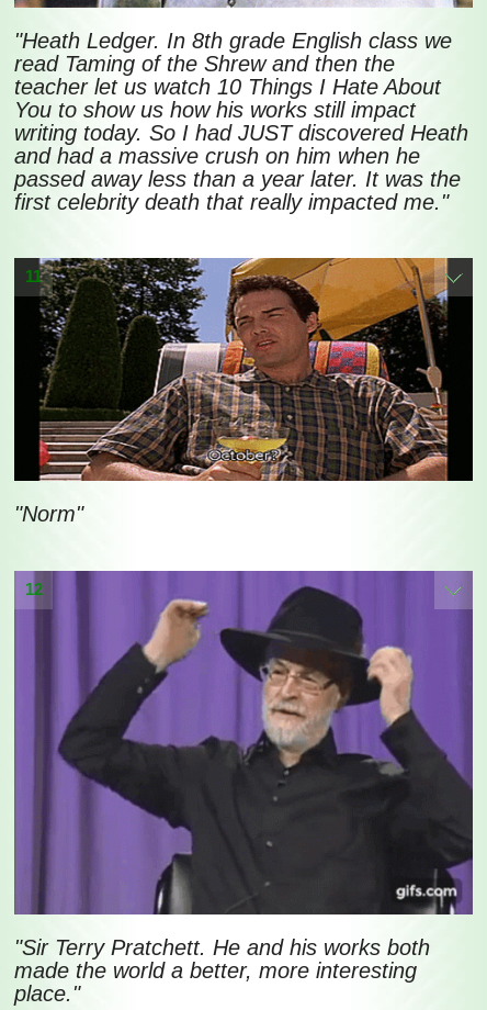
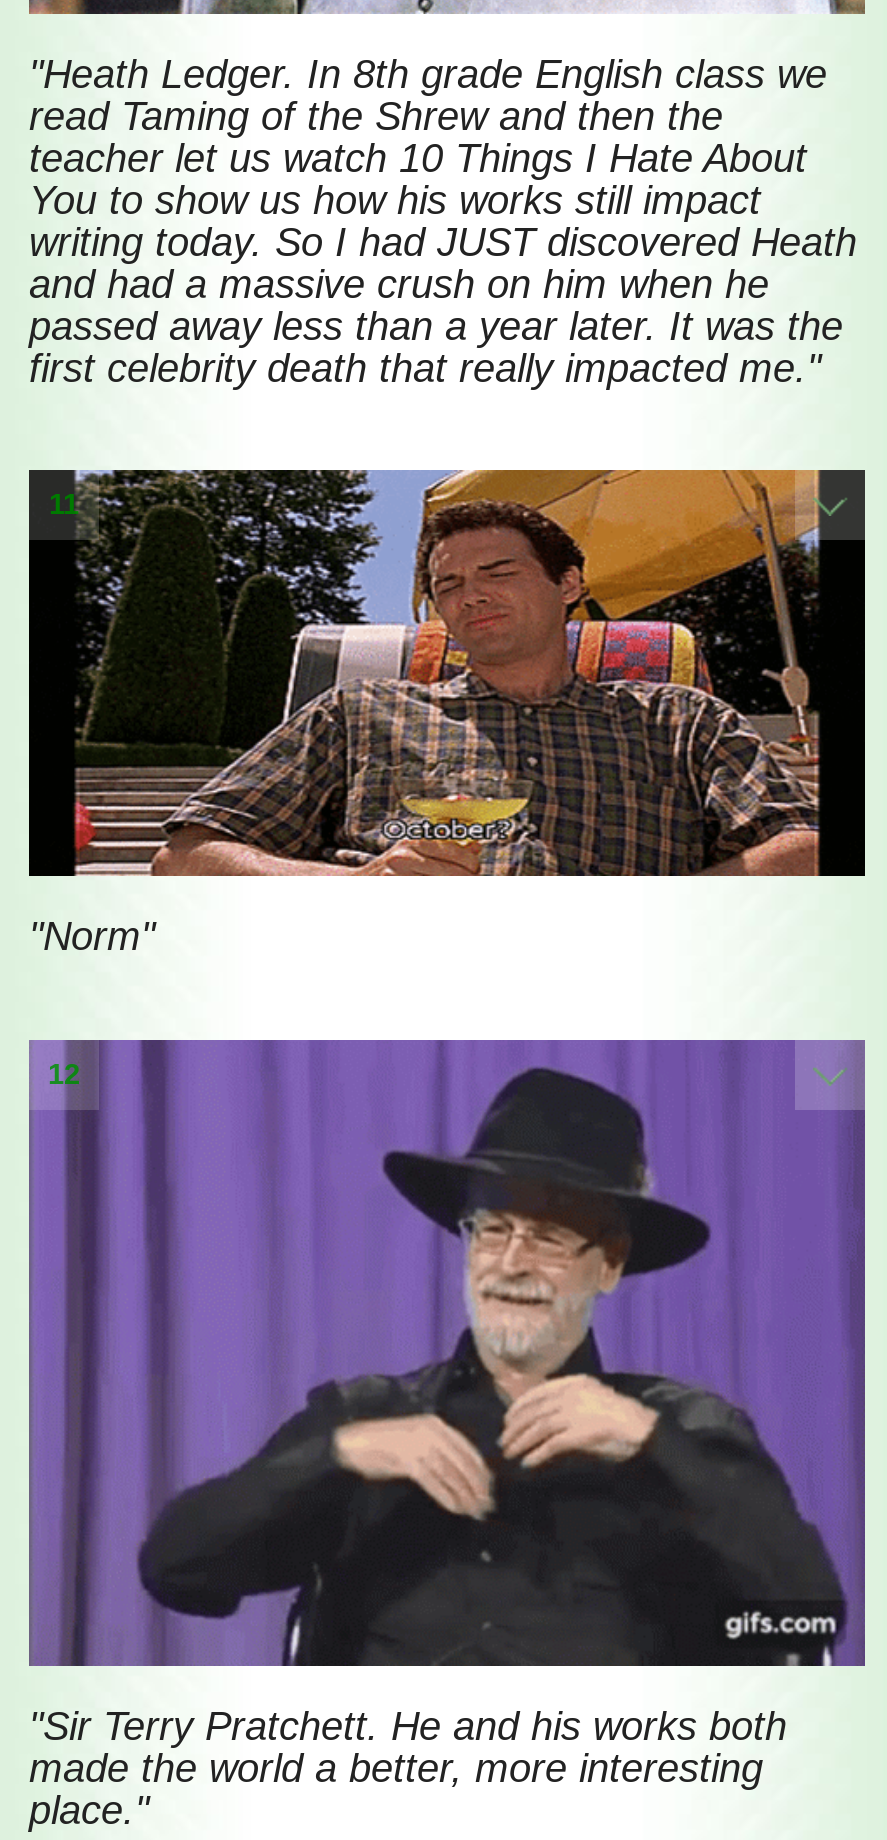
- [image]
+ [image]
